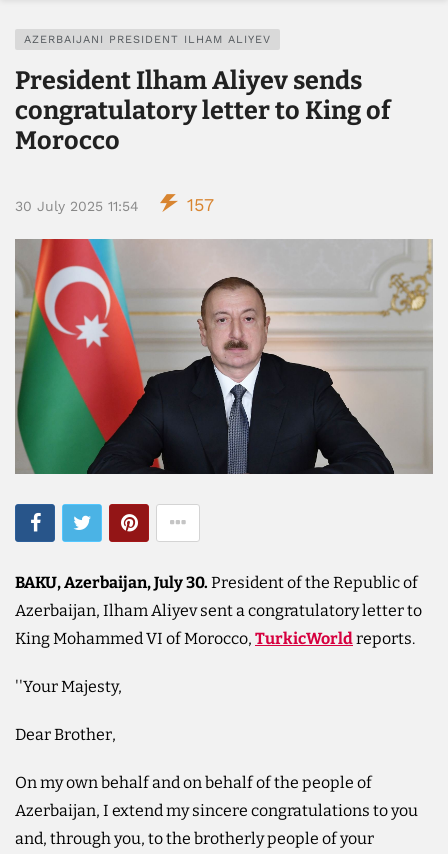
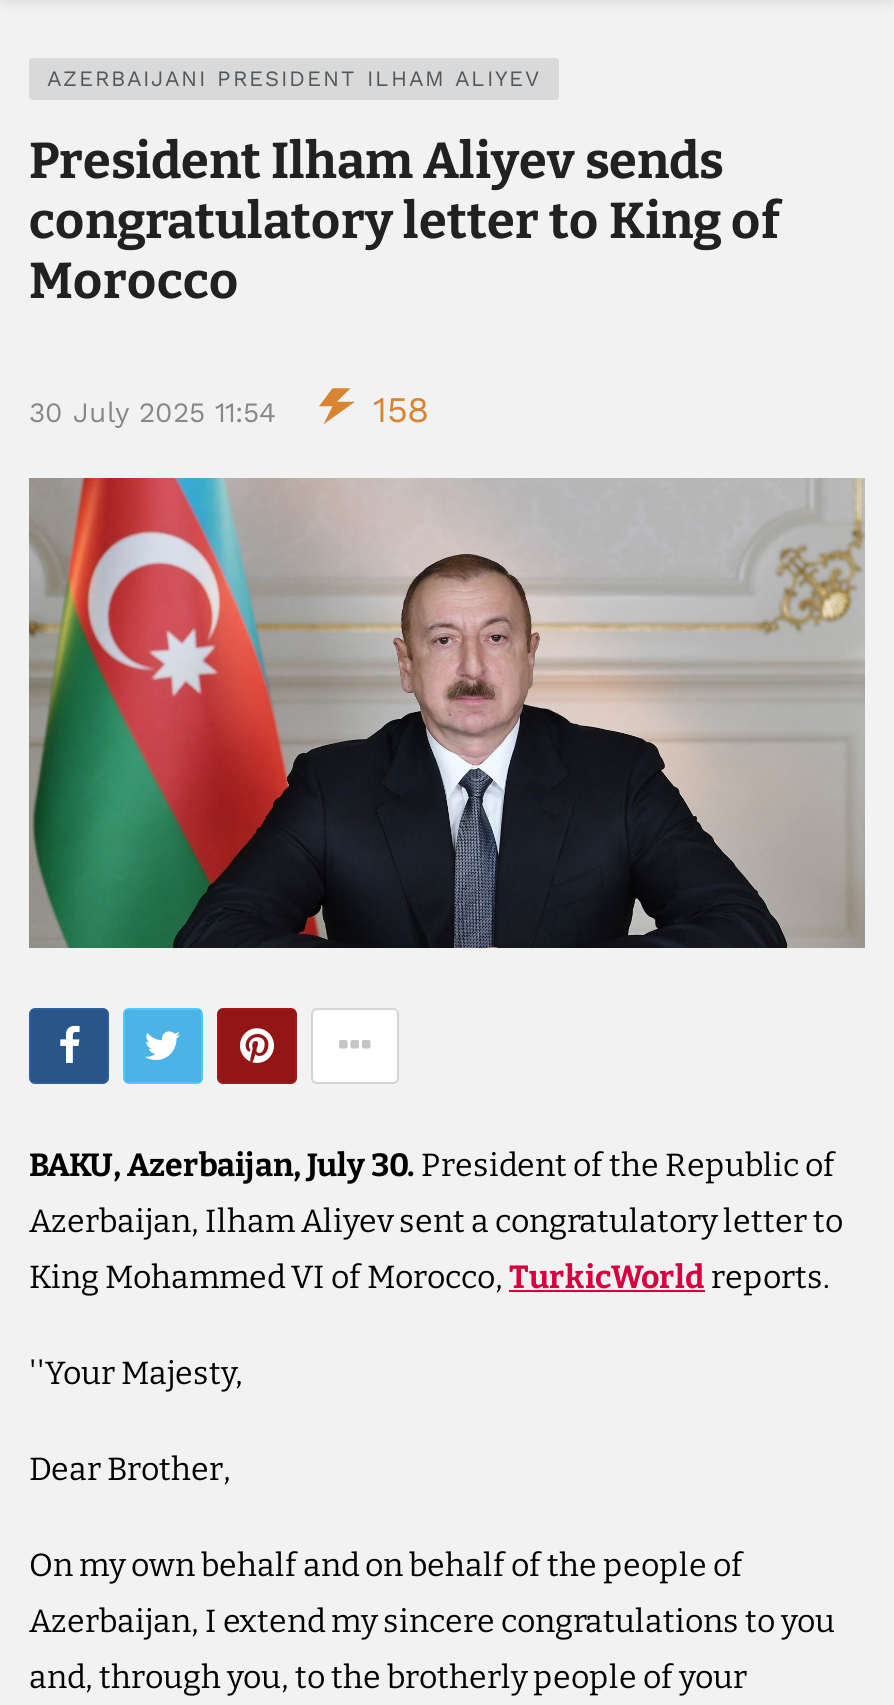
- 157
+ 158
